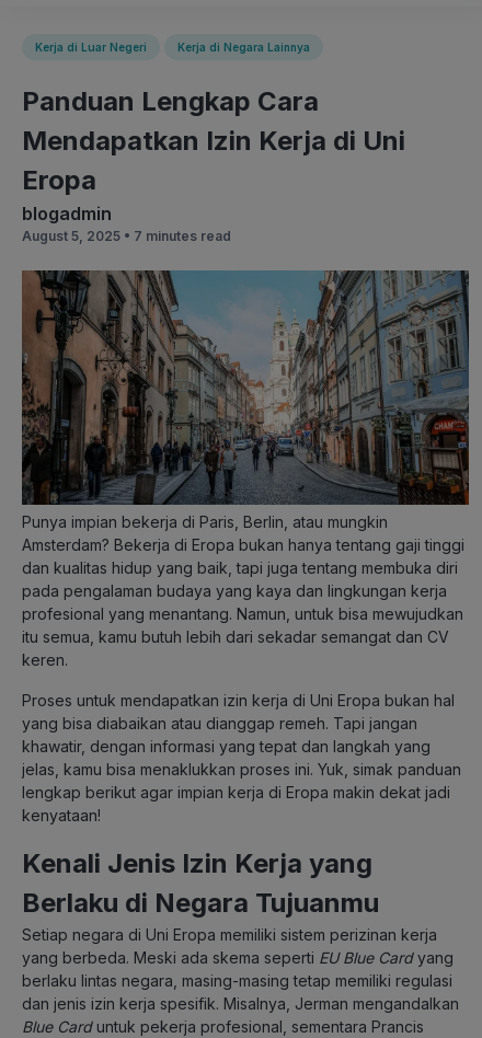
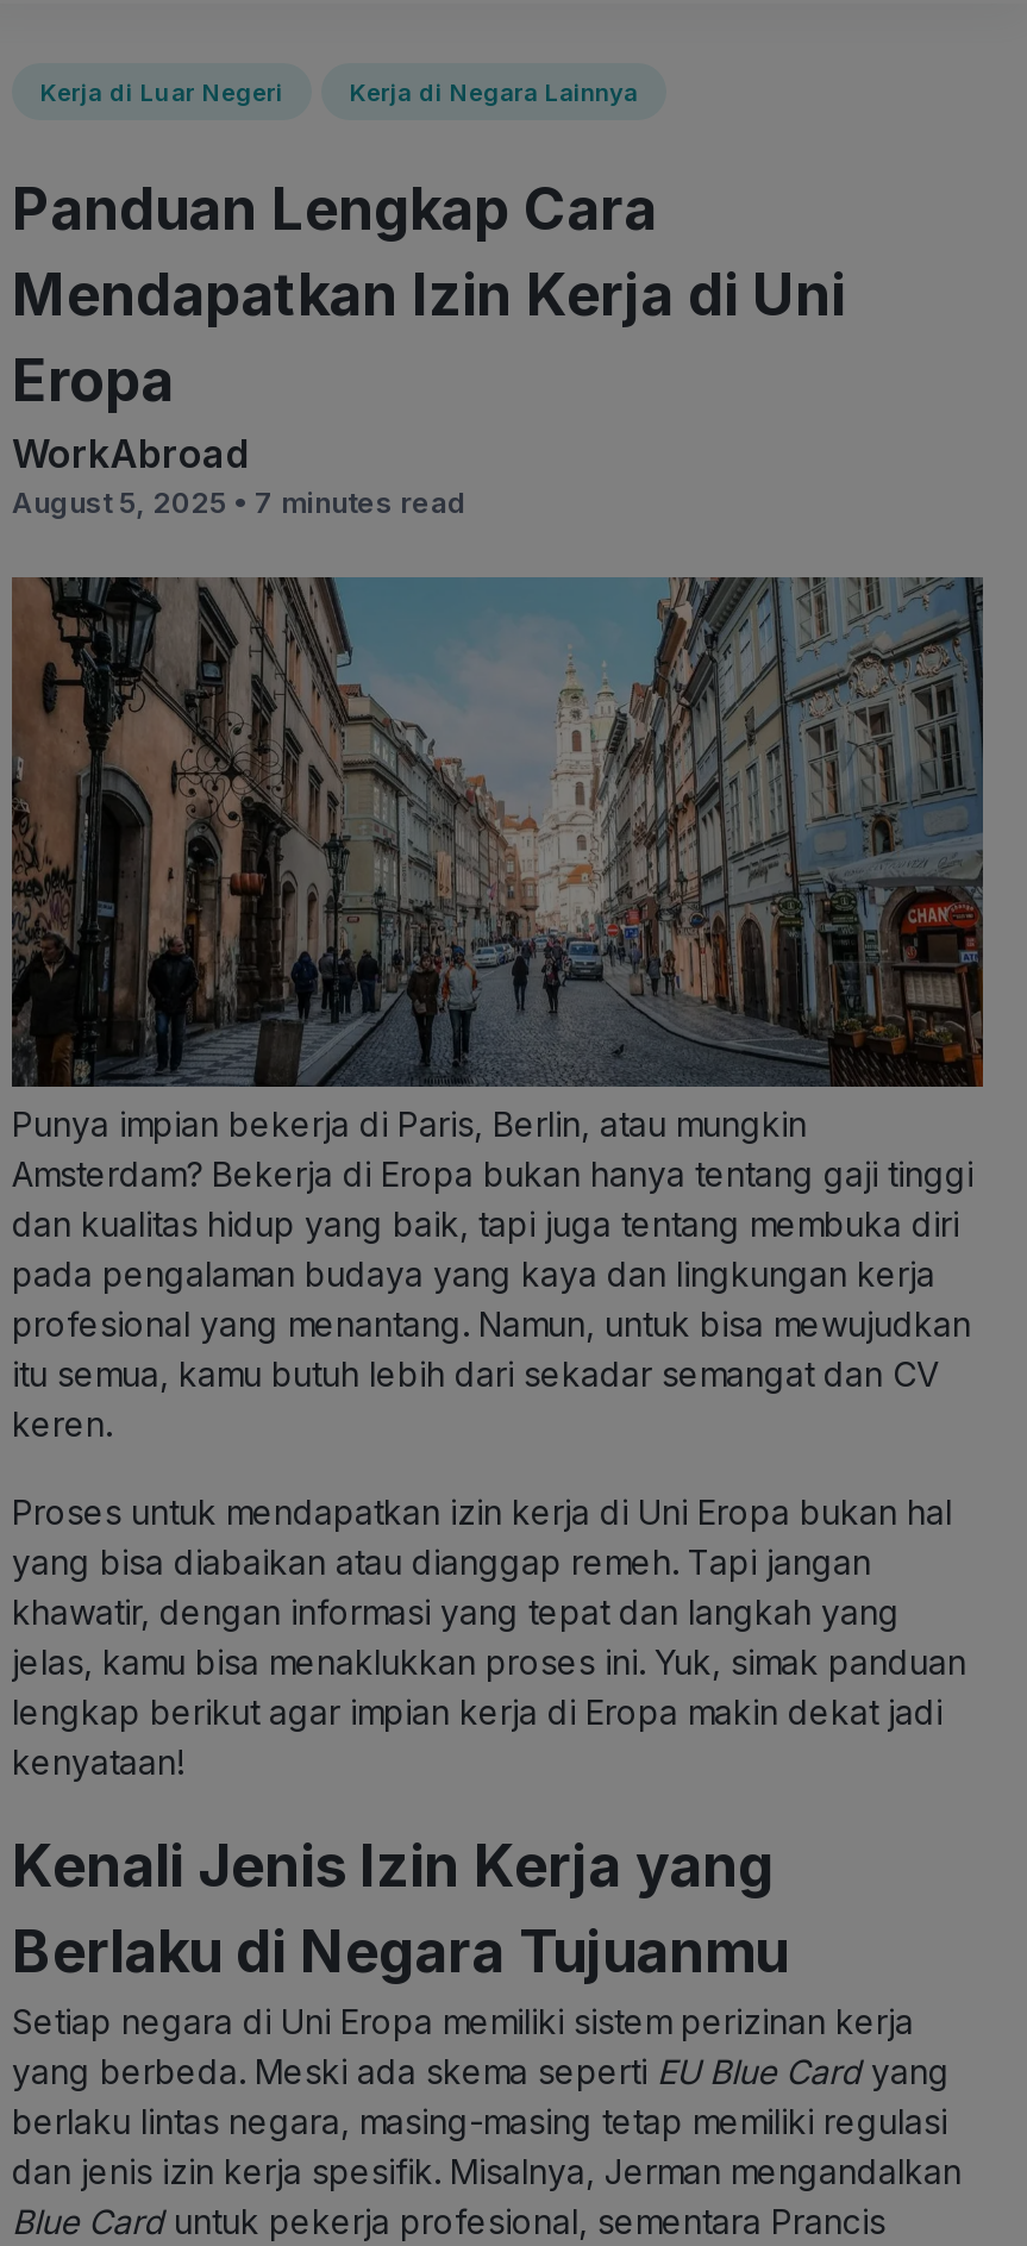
- blogadmin
+ WorkAbroad
